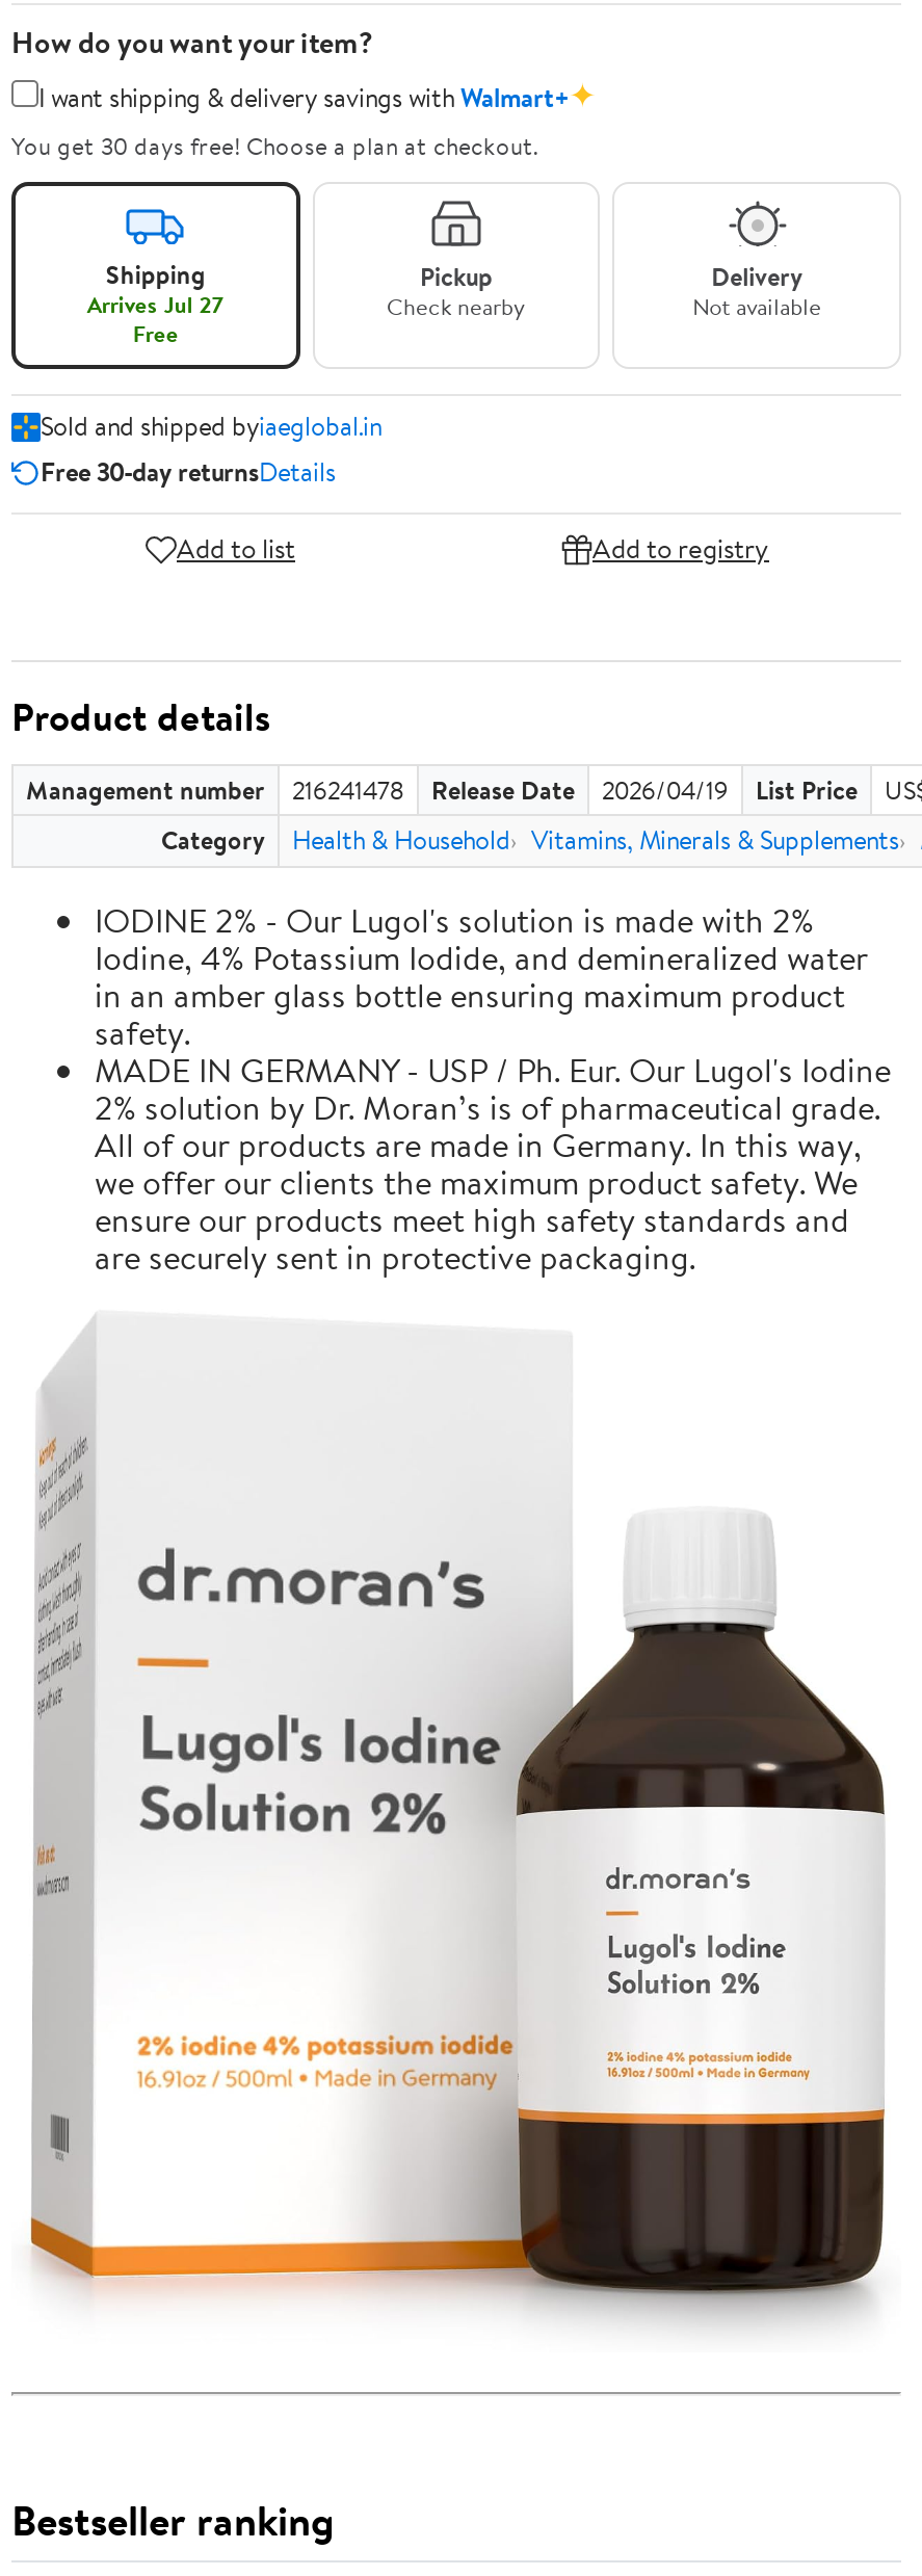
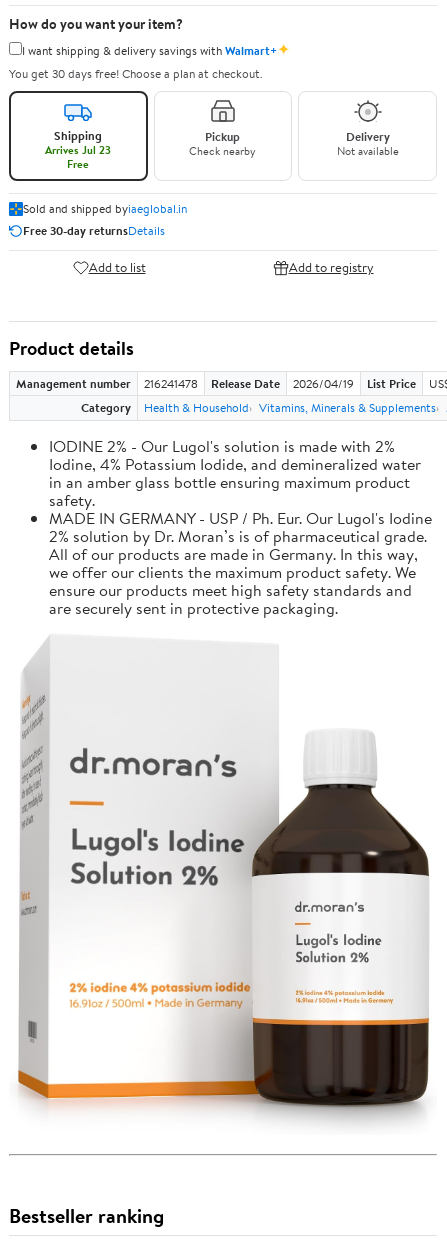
- Arrives Jul 27
+ Arrives Jul 23
